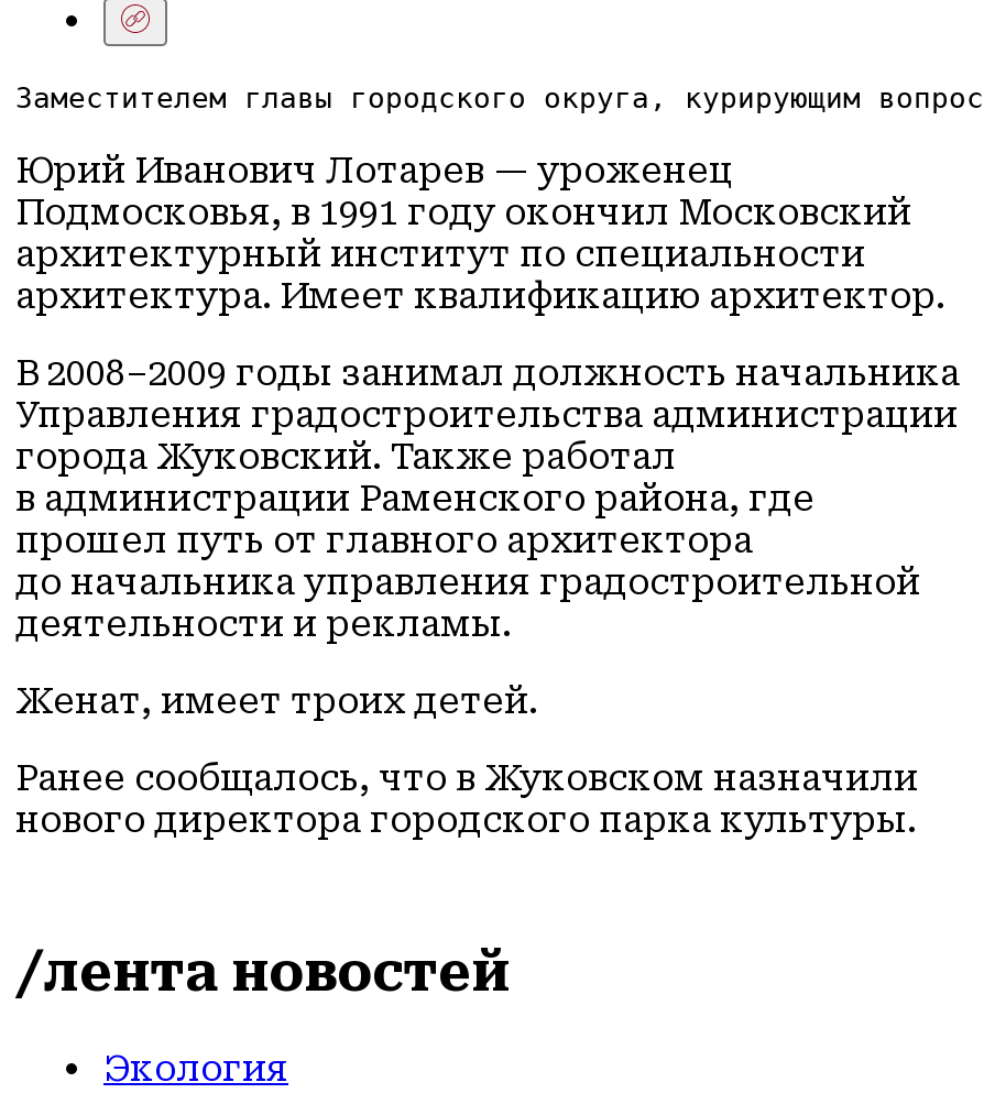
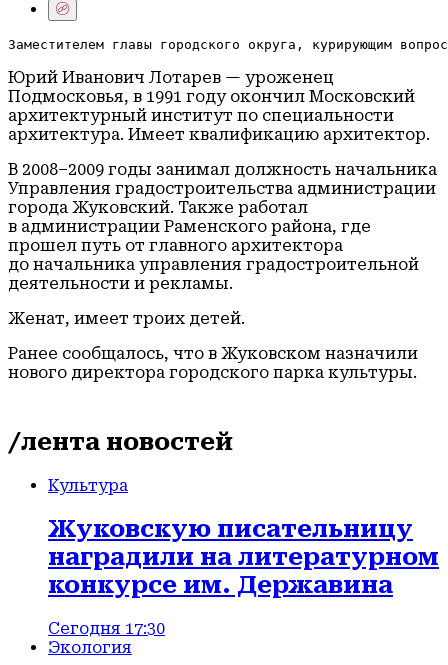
+ Культура
+ Жуковскую писательницу
+ наградили на литературном
+ конкурсе им. Державина
+ Сегодня 17:30
